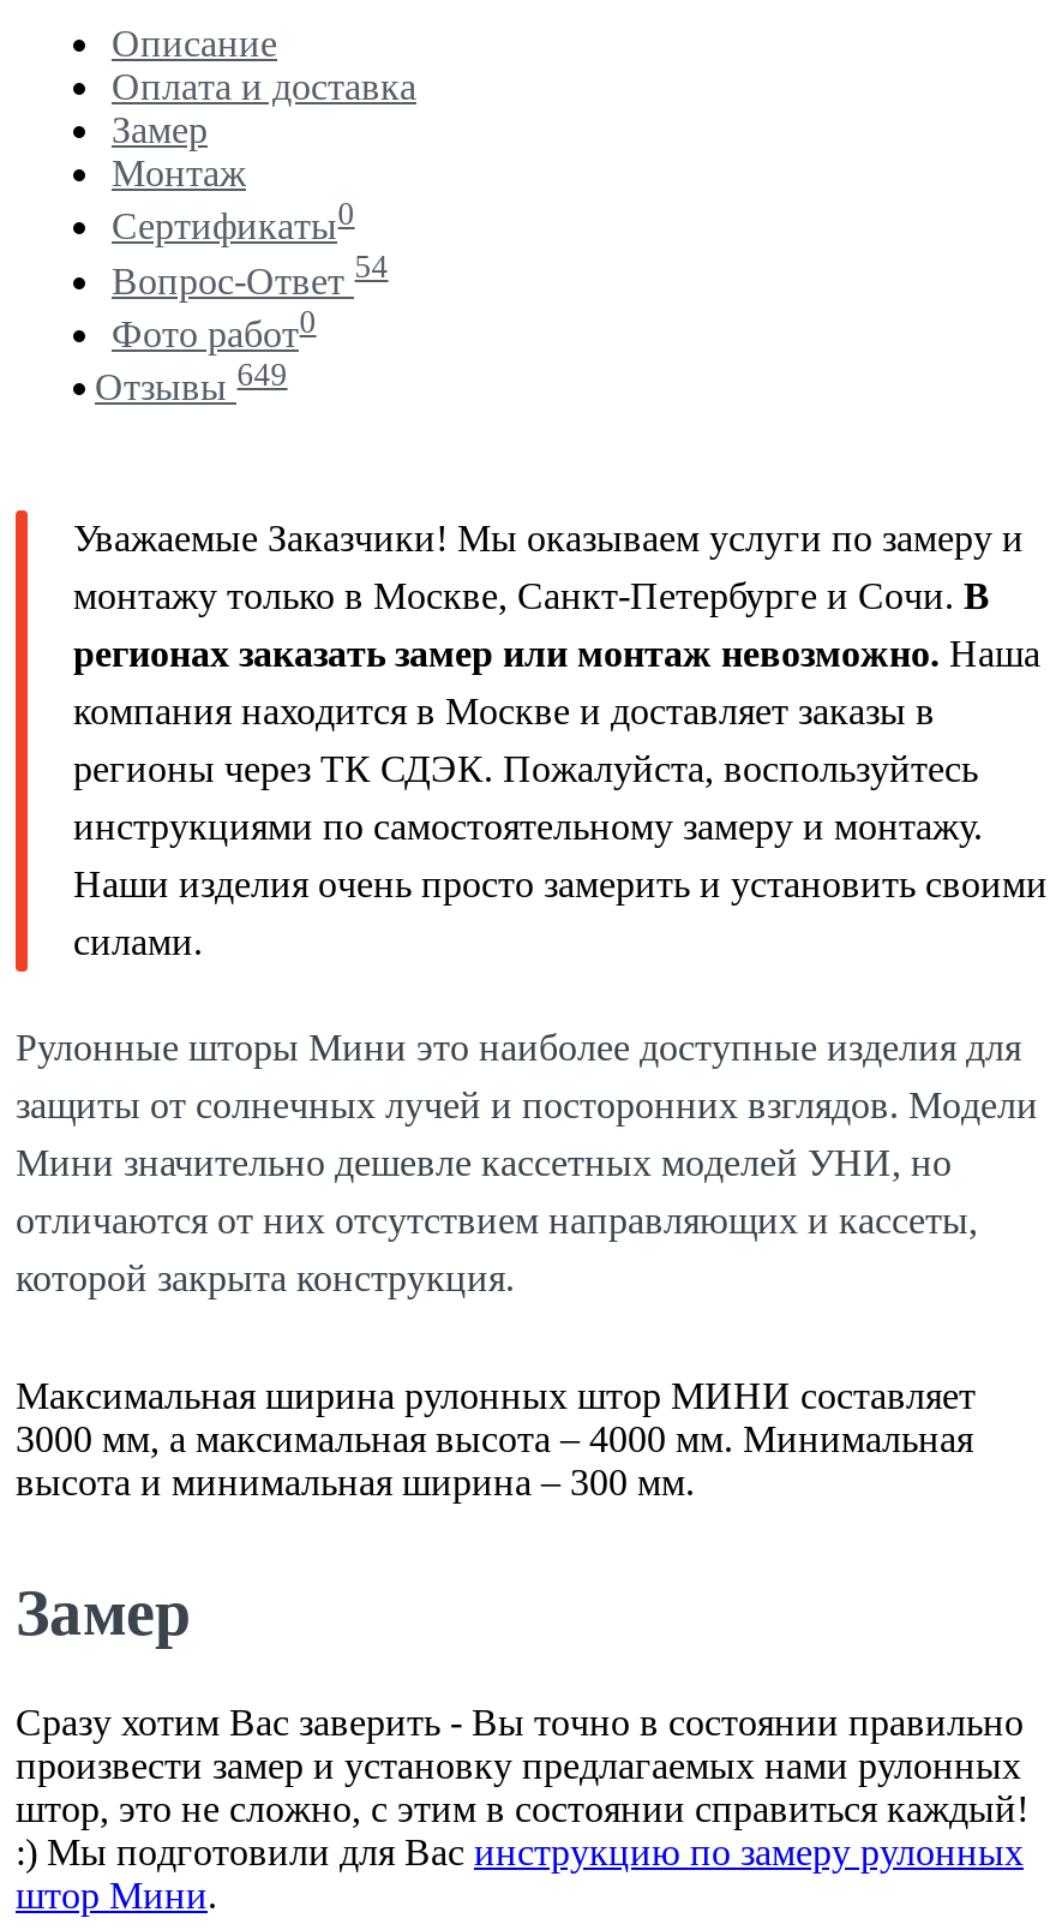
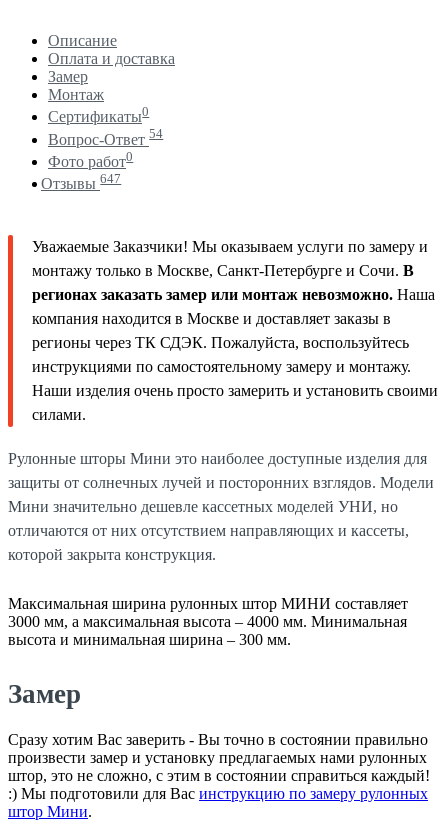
- Отзывы 649
+ Отзывы 647
